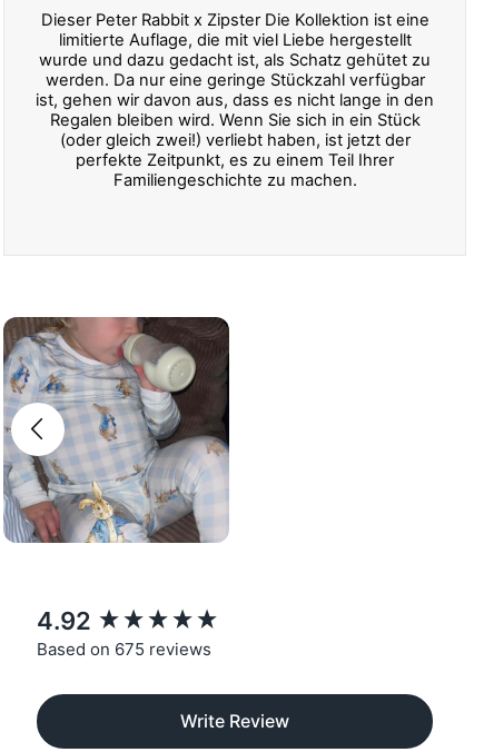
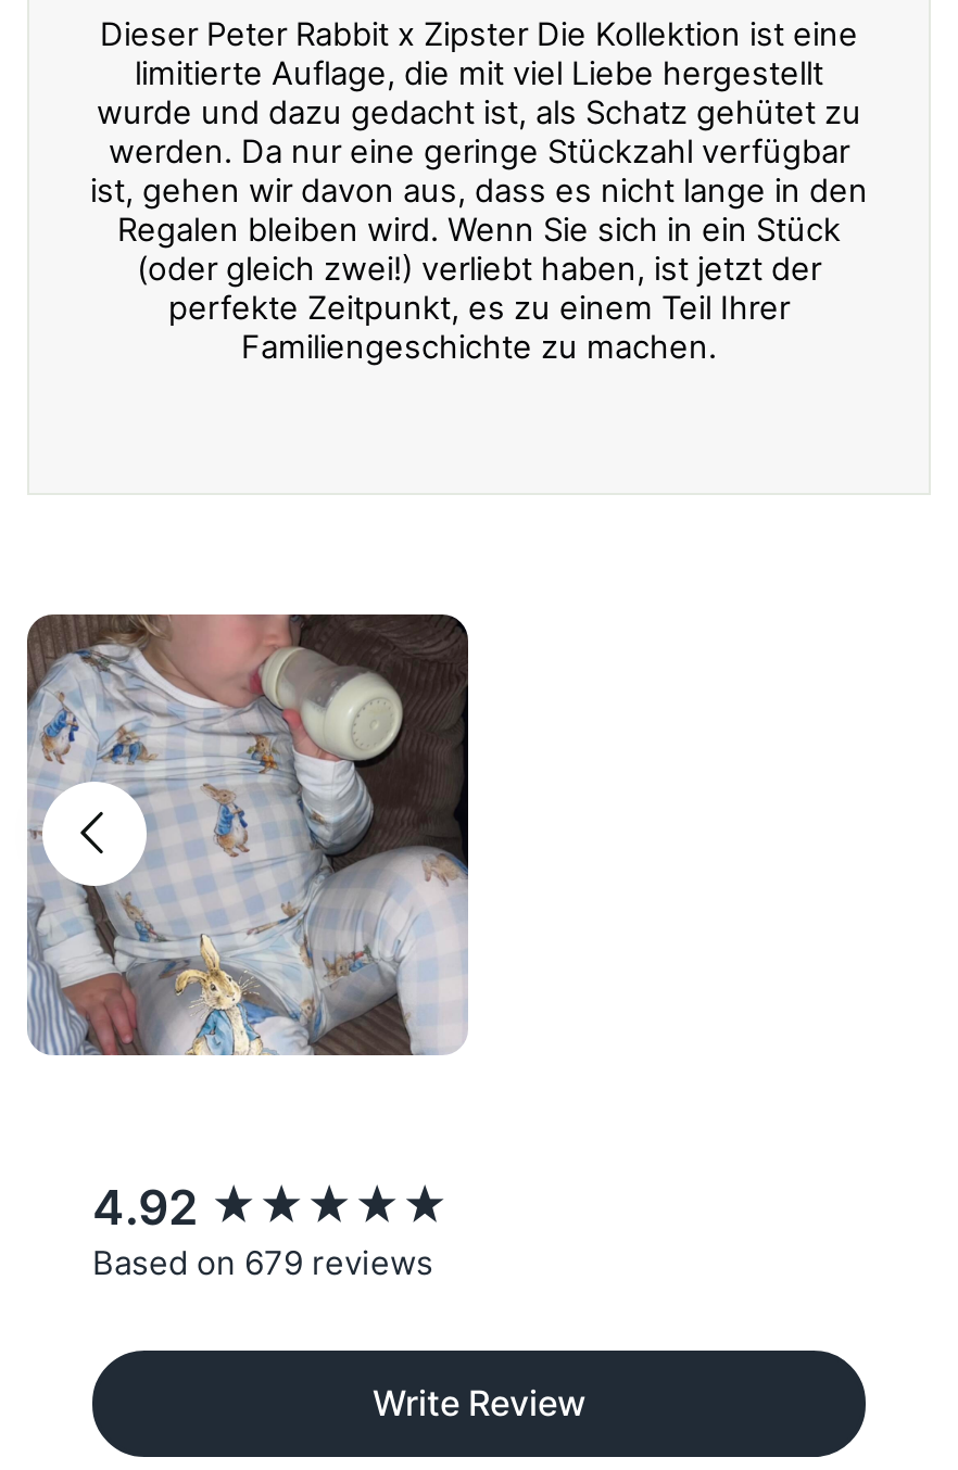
- Based on 675 reviews
+ Based on 679 reviews
